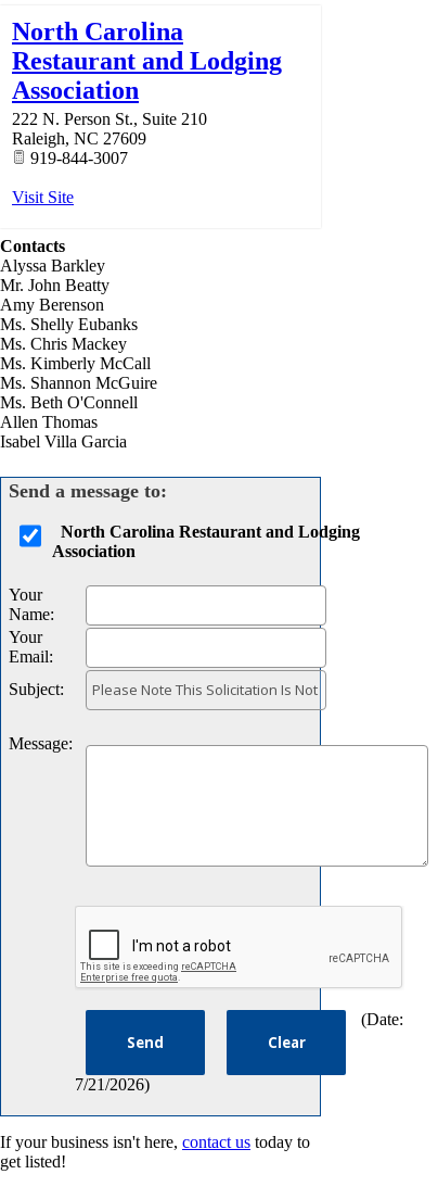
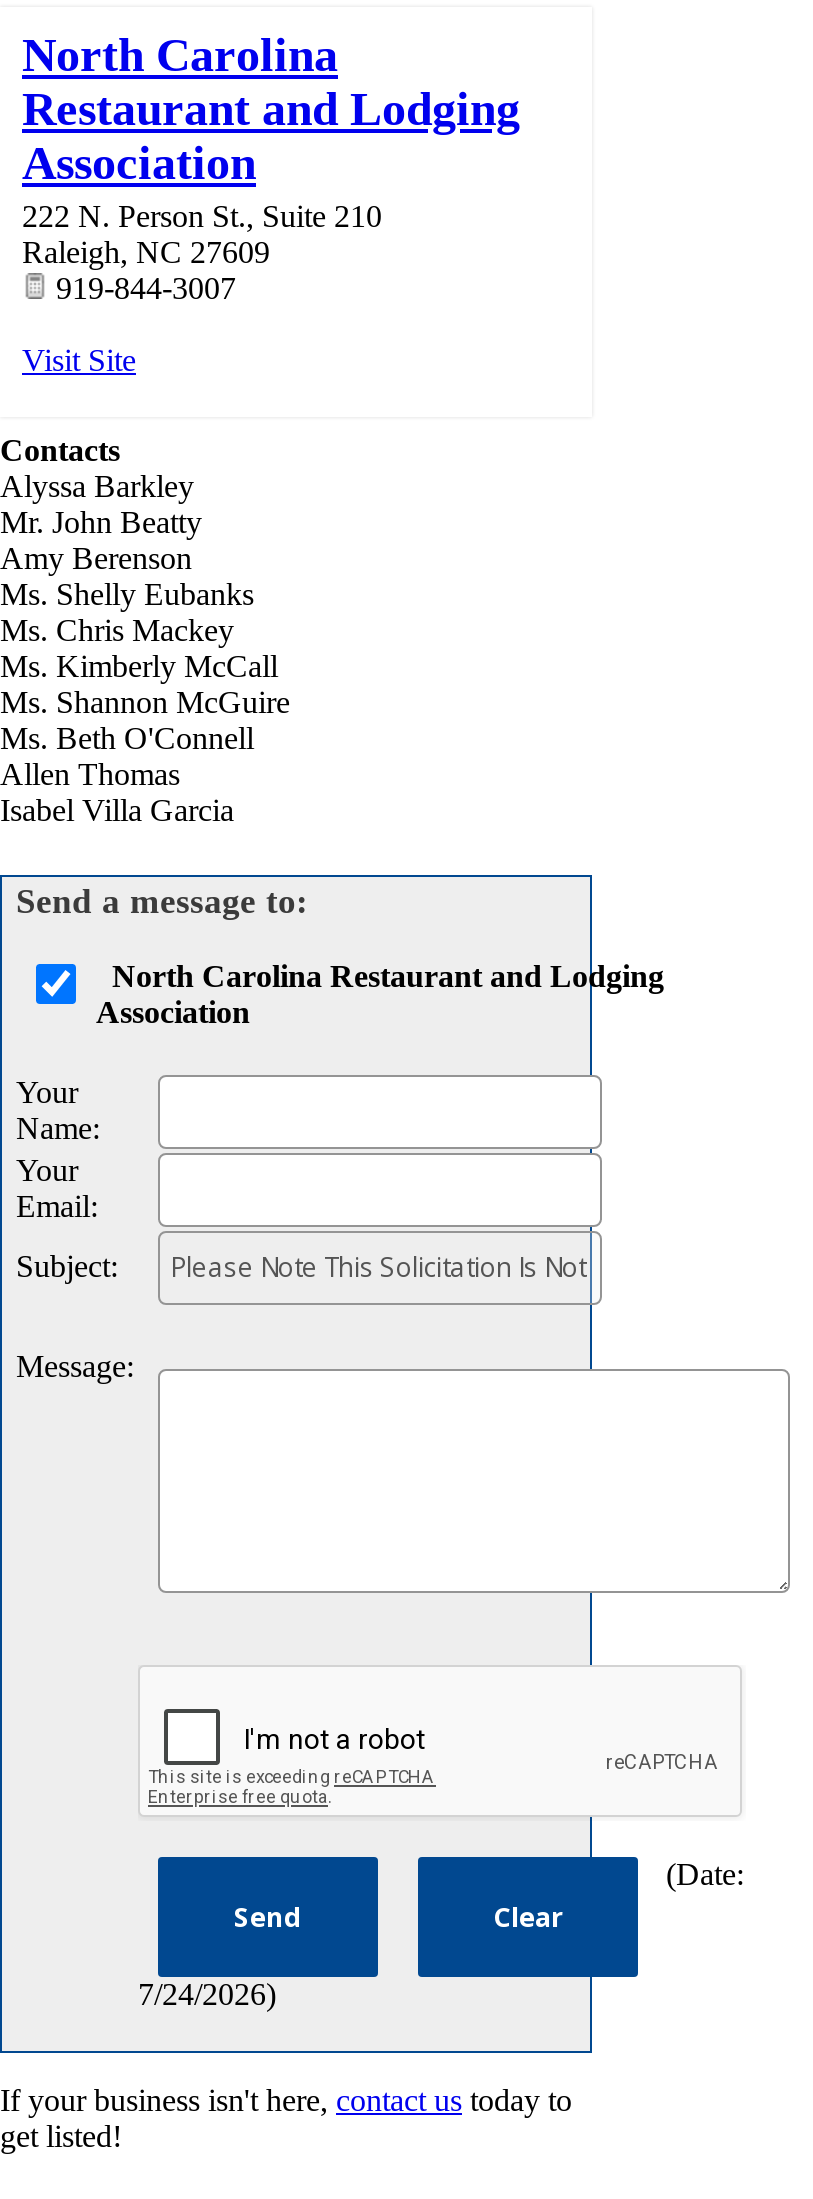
- 7/21/2026)
+ 7/24/2026)
